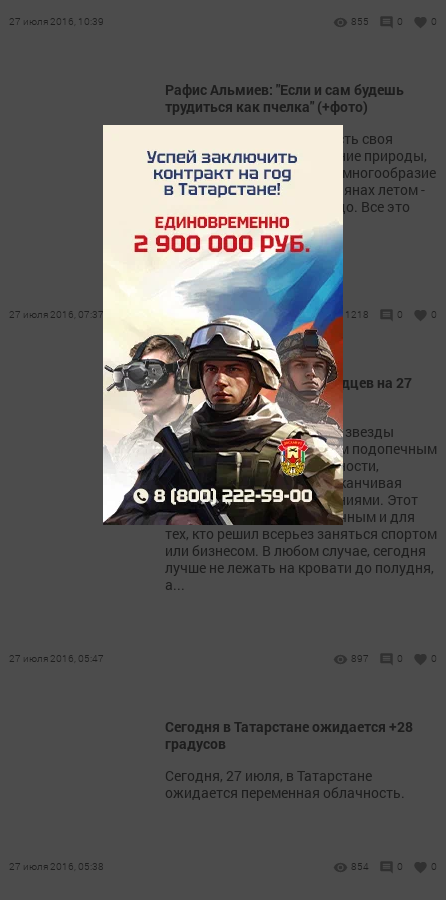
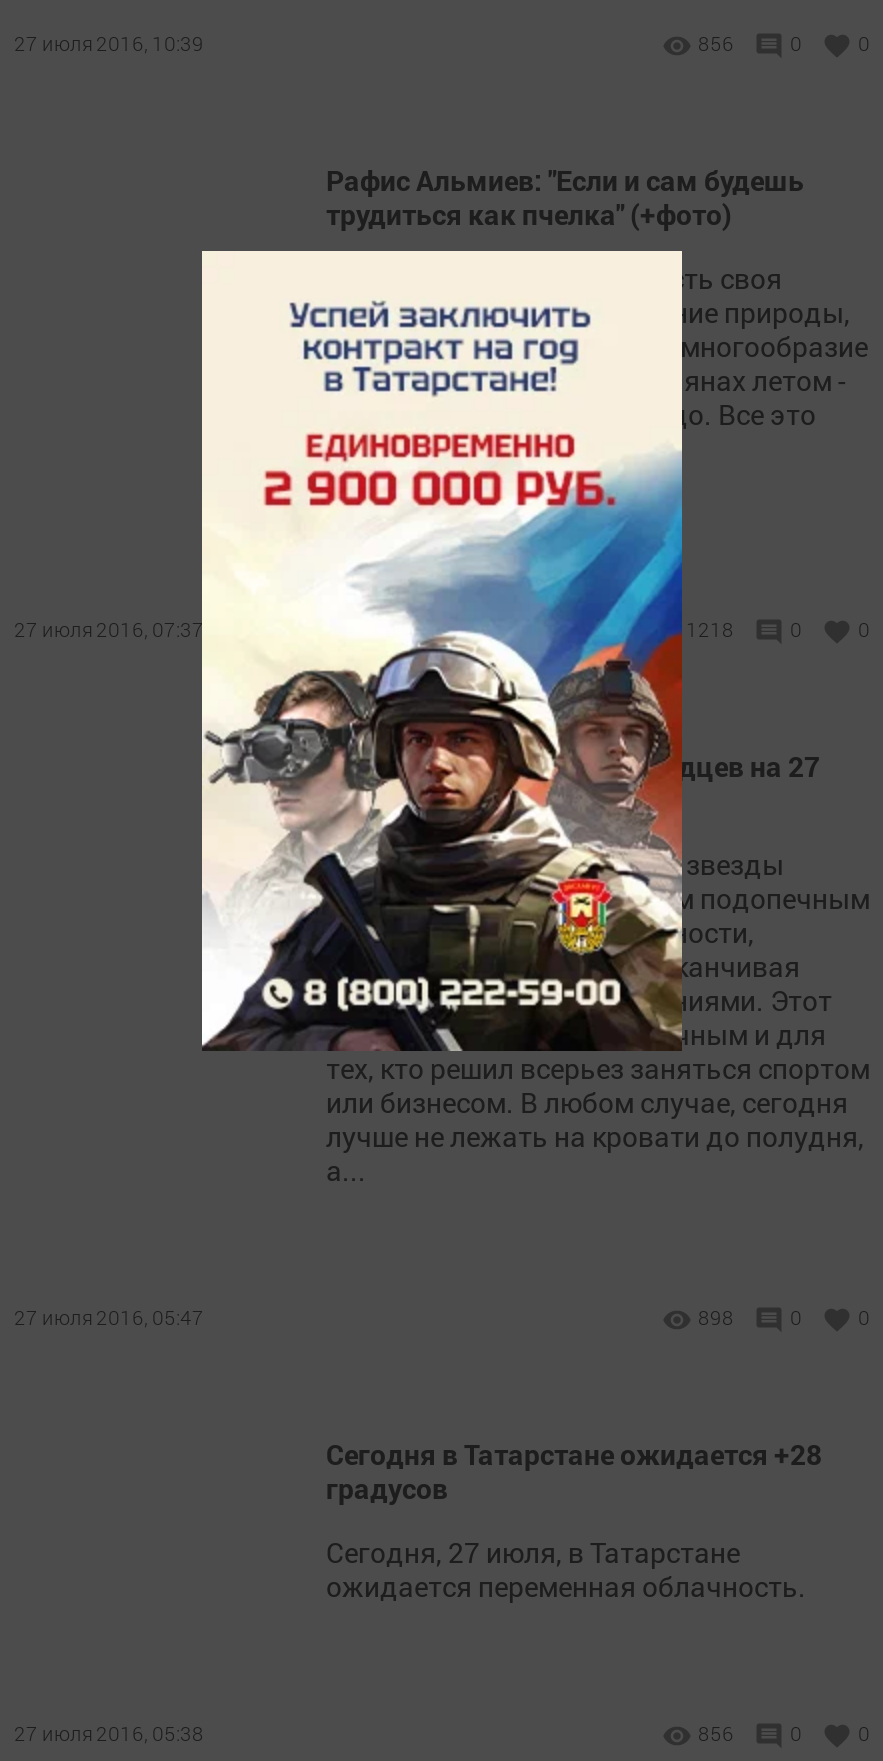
- 855
+ 856

- 897
+ 898

- 854
+ 856
